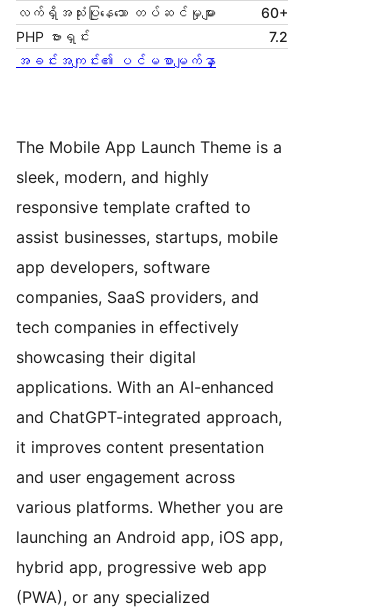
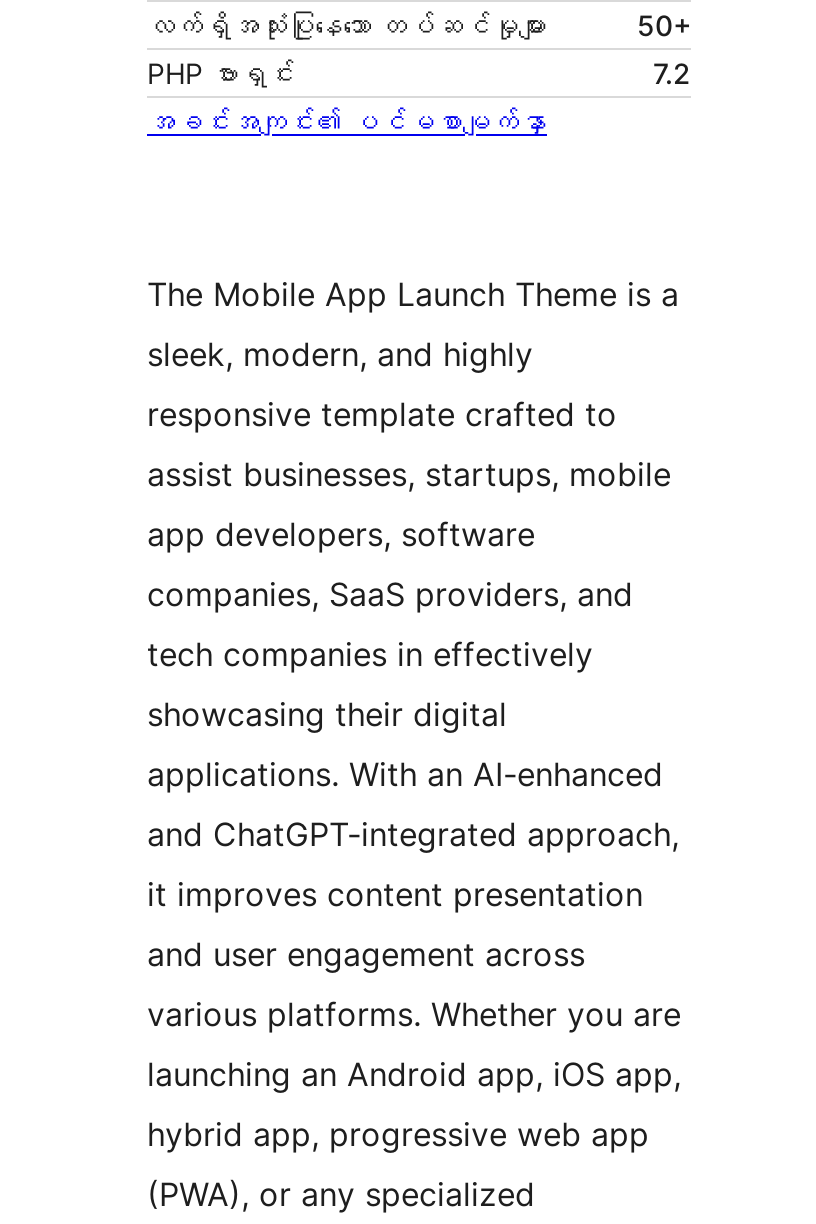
- 60+
+ 50+
